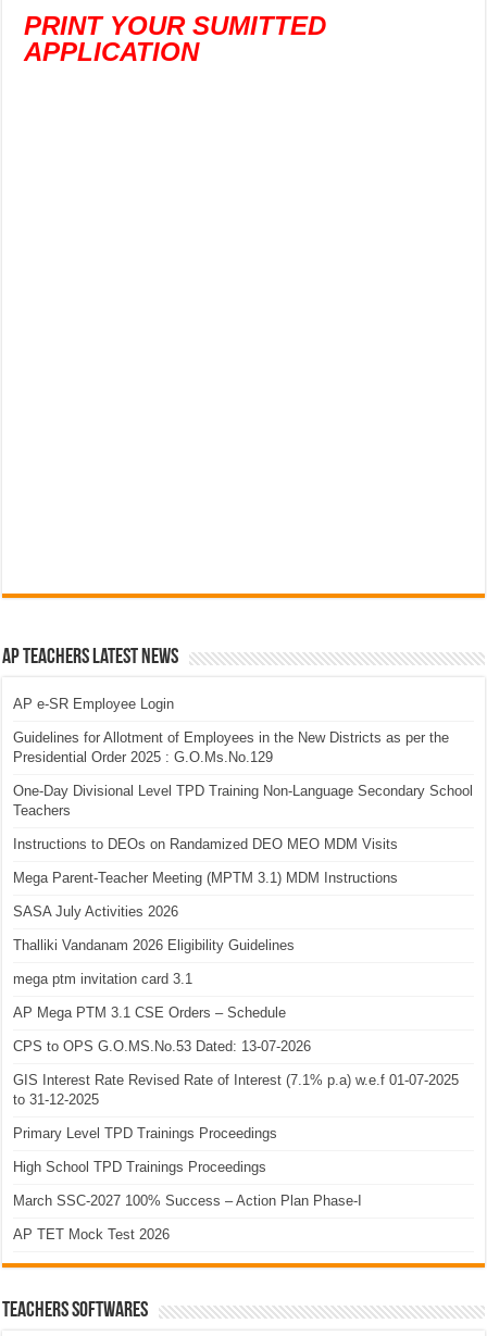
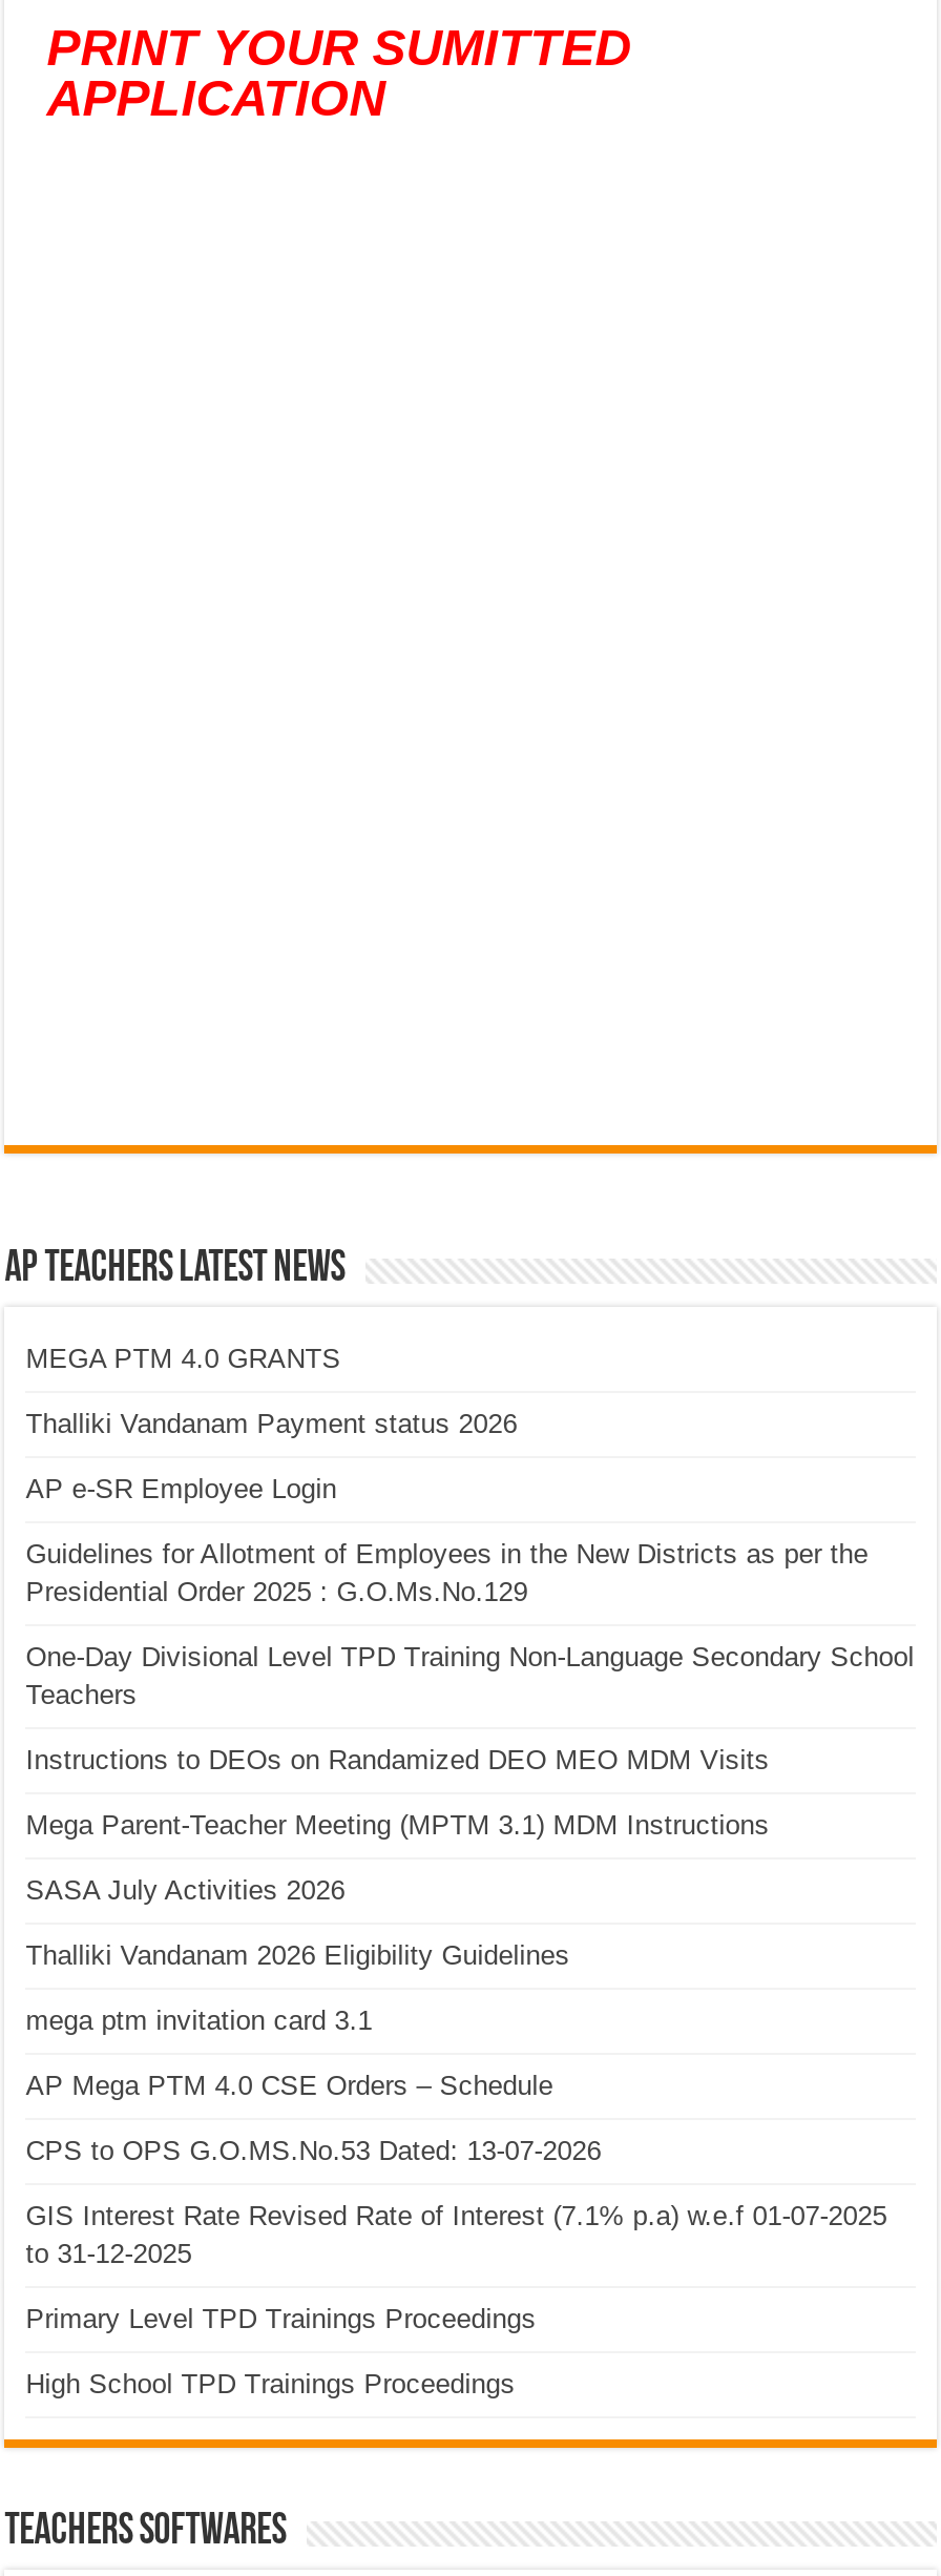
+ MEGA PTM 4.0 GRANTS
+ Thalliki Vandanam Payment status 2026

moved down: AP e-SR Employee Login | Guidelines for Allotment of Employees in the New Districts as per the | Presidential Order 2025 : G.O.Ms.No.129 | ... | Thalliki Vandanam 2026 Eligibility Guidelines | mega ptm invitation card 3.1

- AP Mega PTM 3.1 CSE Orders – Schedule
+ AP Mega PTM 4.0 CSE Orders – Schedule

moved down: CPS to OPS G.O.MS.No.53 Dated: 13-07-2026 | GIS Interest Rate Revised Rate of Interest (7.1% p.a) w.e.f 01-07-2025 | to 31-12-2025 | Primary Level TPD Trainings Proceedings | High School TPD Trainings Proceedings

- March SSC-2027 100% Success – Action Plan Phase-I
- AP TET Mock Test 2026
